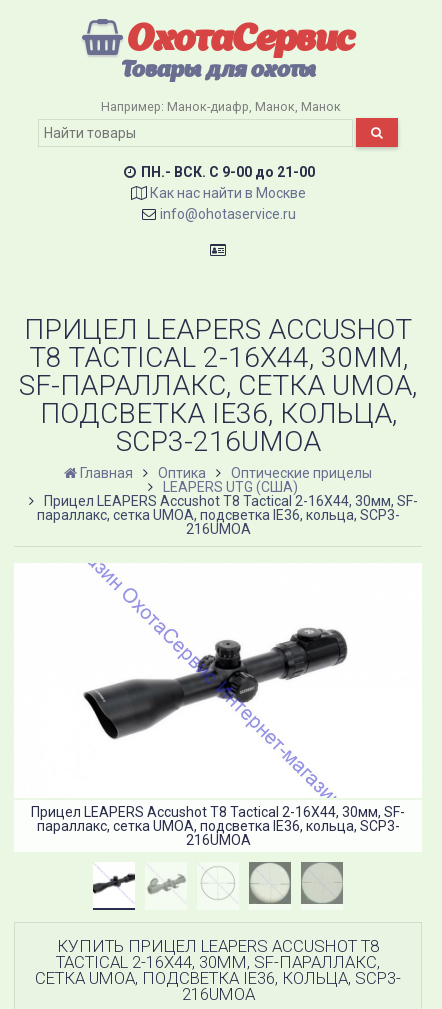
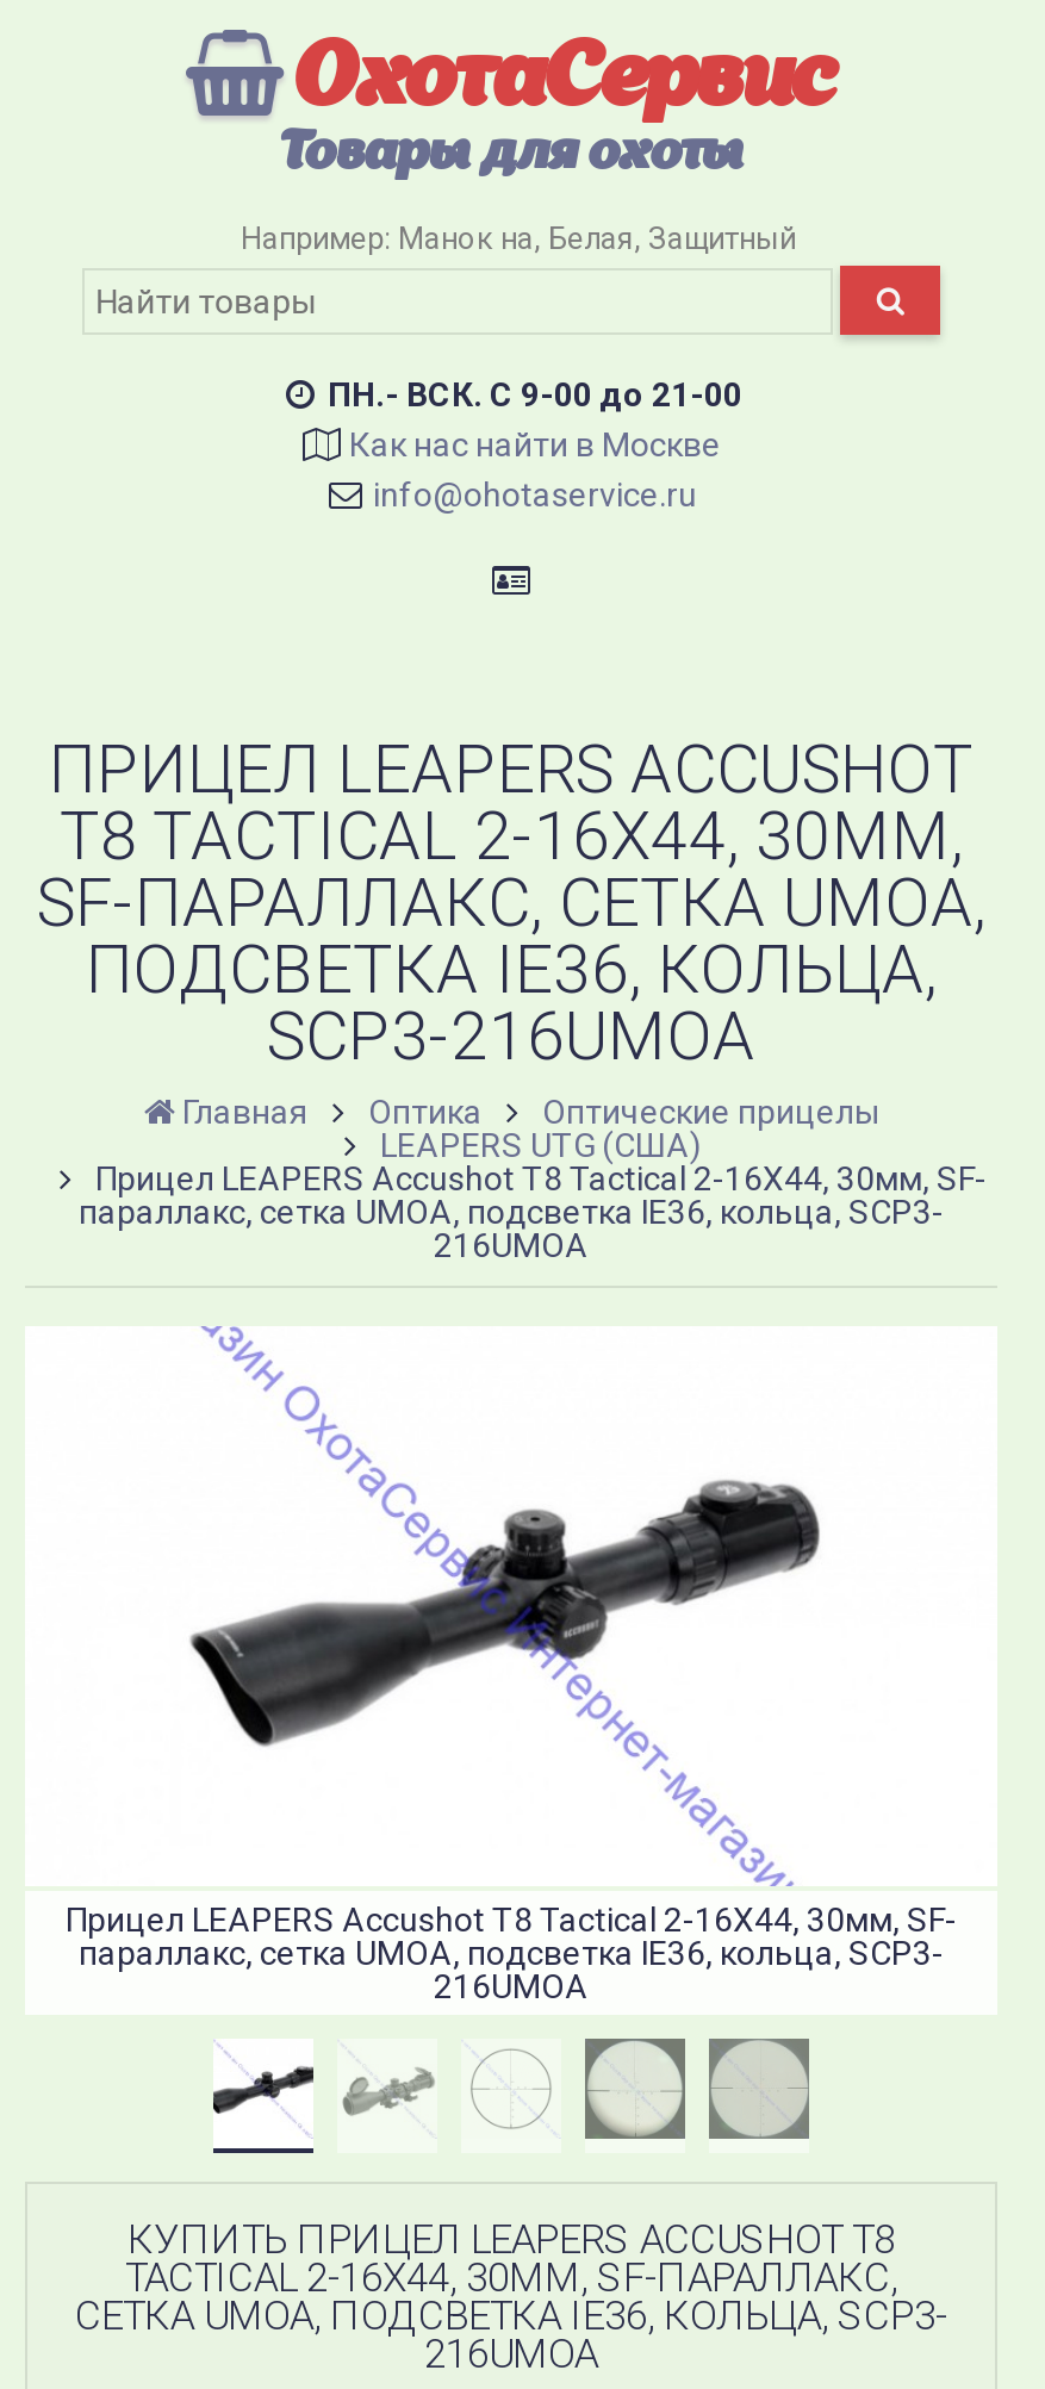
- Например: Манок-диафр Манок Манок
+ Например: Манок на Белая Защитный
